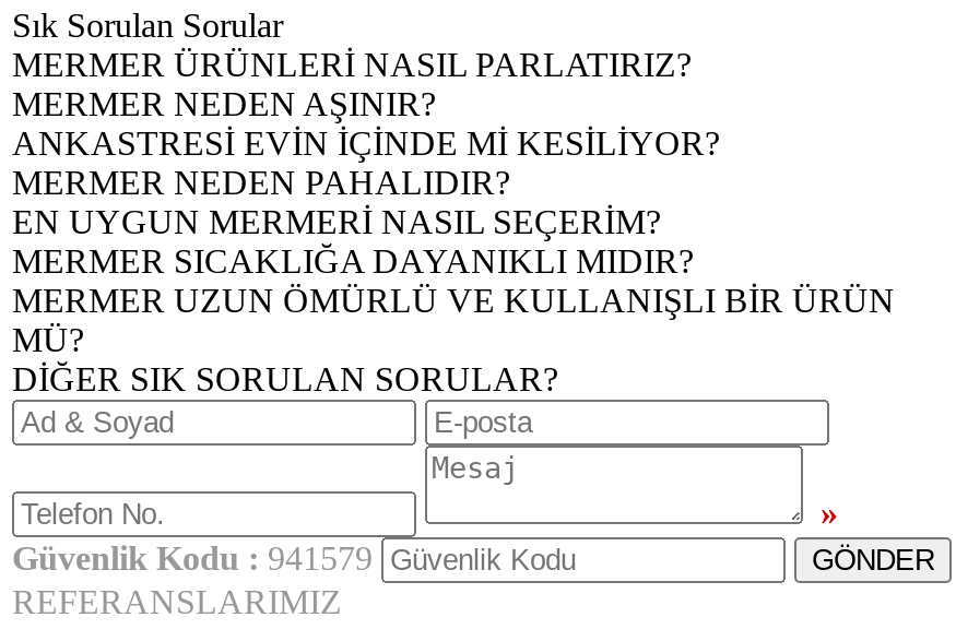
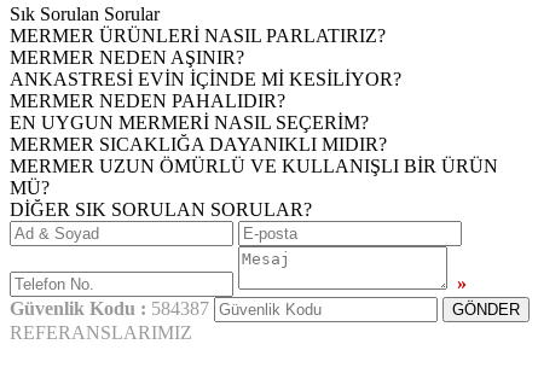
- Güvenlik Kodu :941579
+ Güvenlik Kodu :584387
